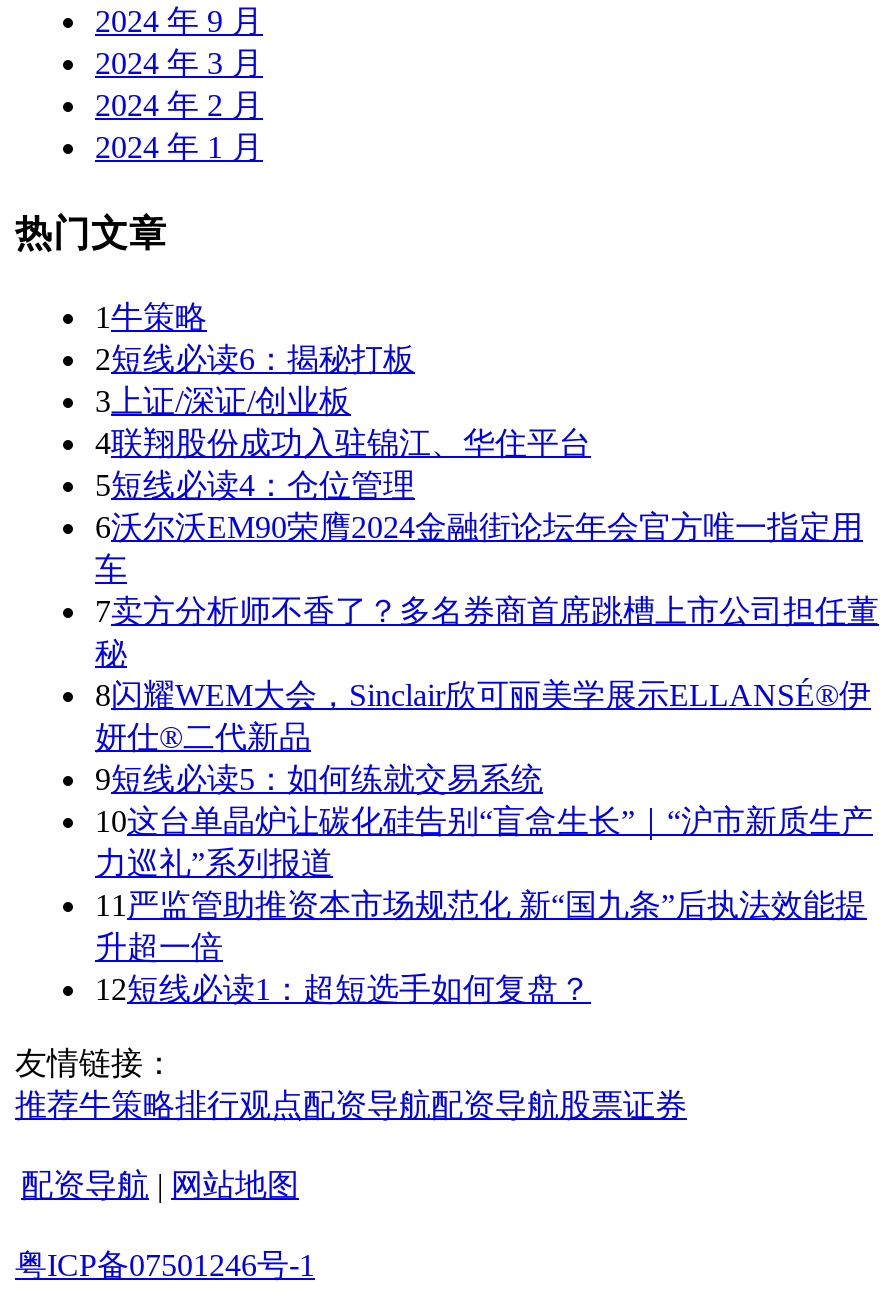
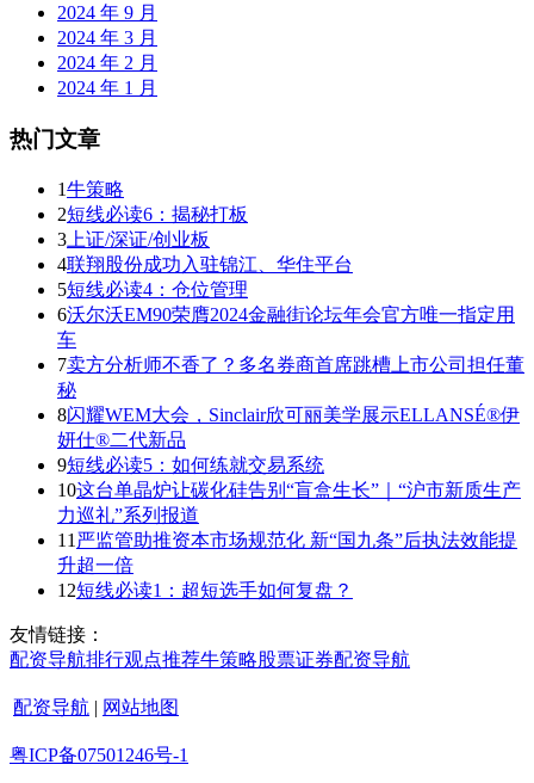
- 推荐牛策略排行观点配资导航配资导航股票证券
+ 配资导航排行观点推荐牛策略股票证券配资导航
